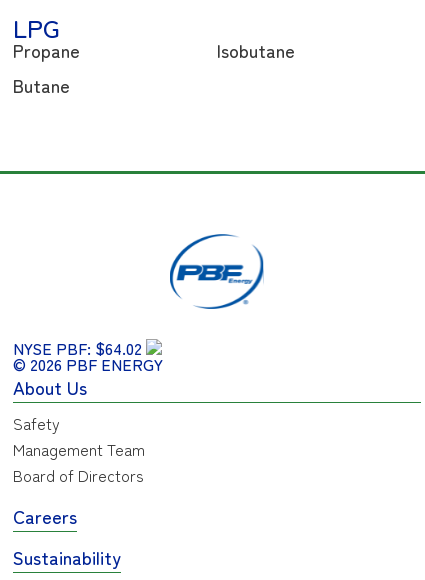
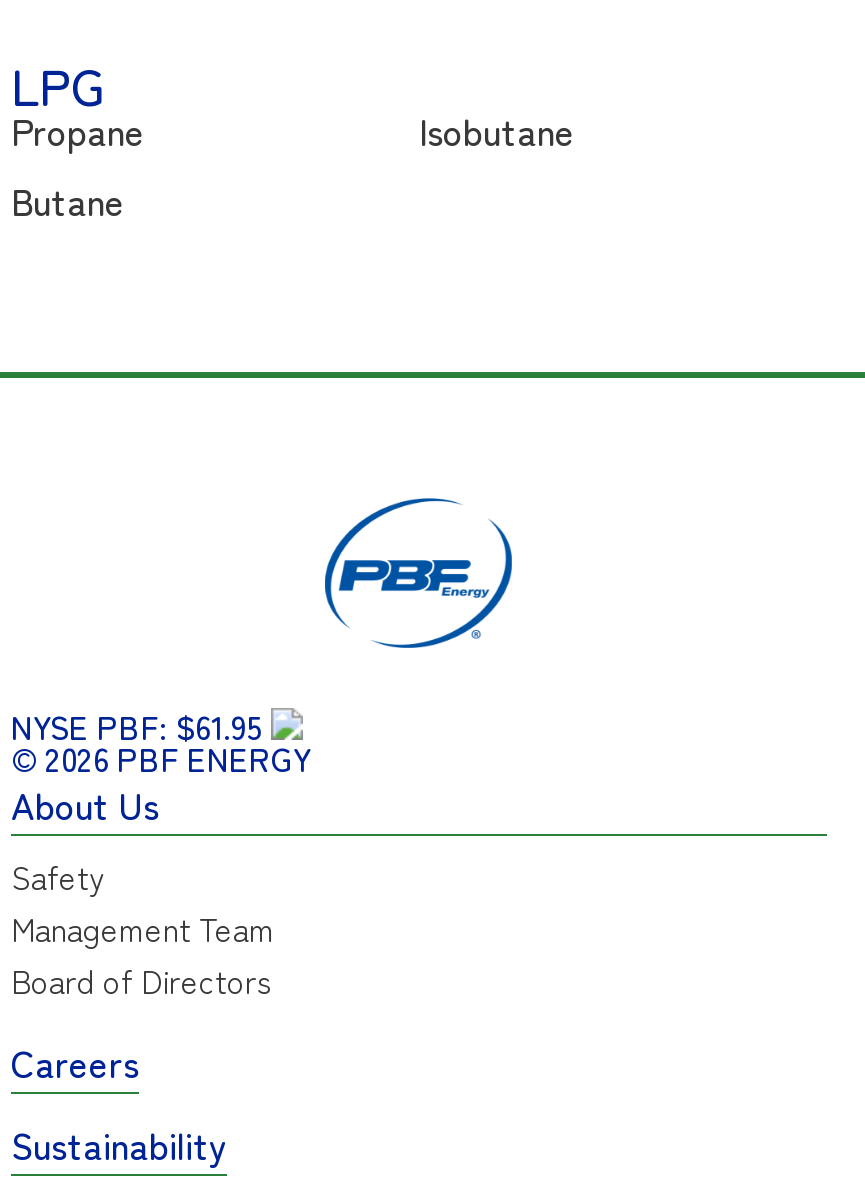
- NYSE PBF: $64.02
+ NYSE PBF: $61.95
